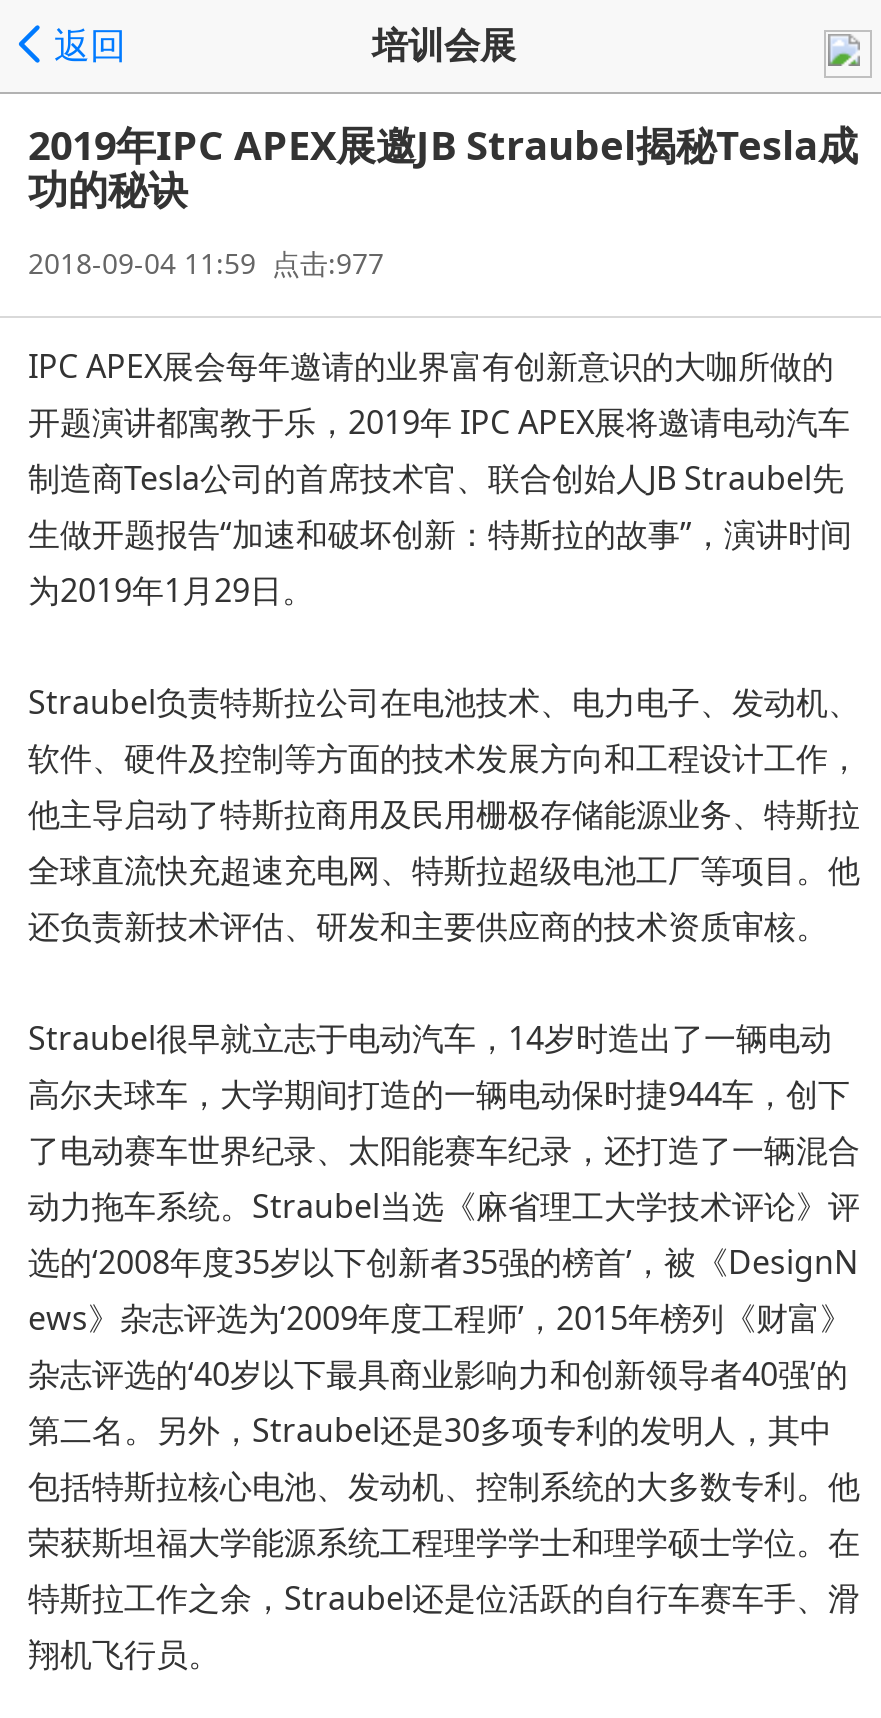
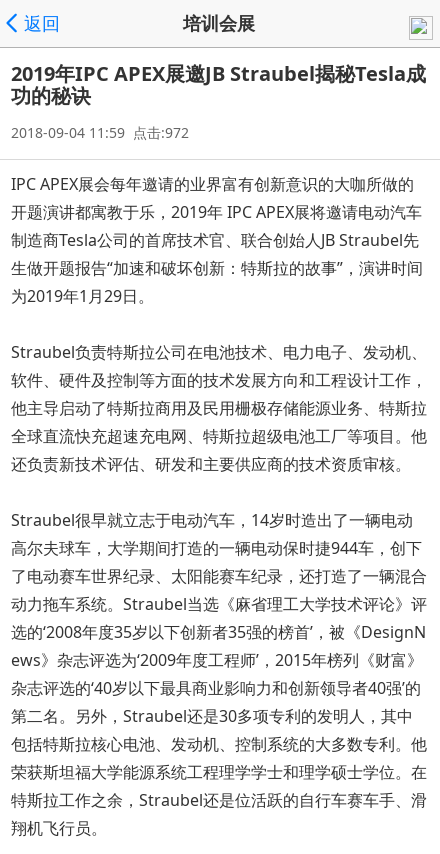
- 2018-09-04 11:59 点击:977
+ 2018-09-04 11:59 点击:972
